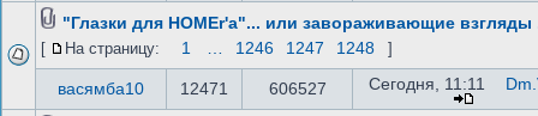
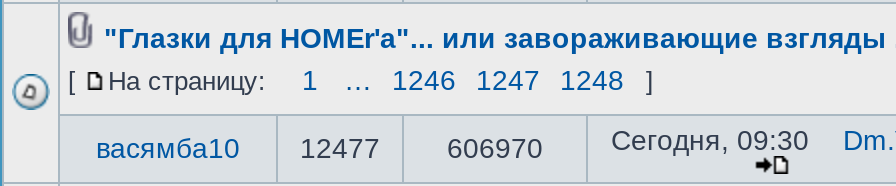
- васямба10 12471
+ васямба10 12477

- 606527
+ 606970

- Сегодня, 11:11
+ Сегодня, 09:30
